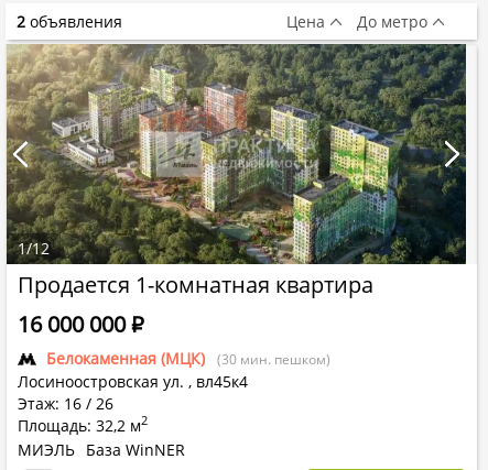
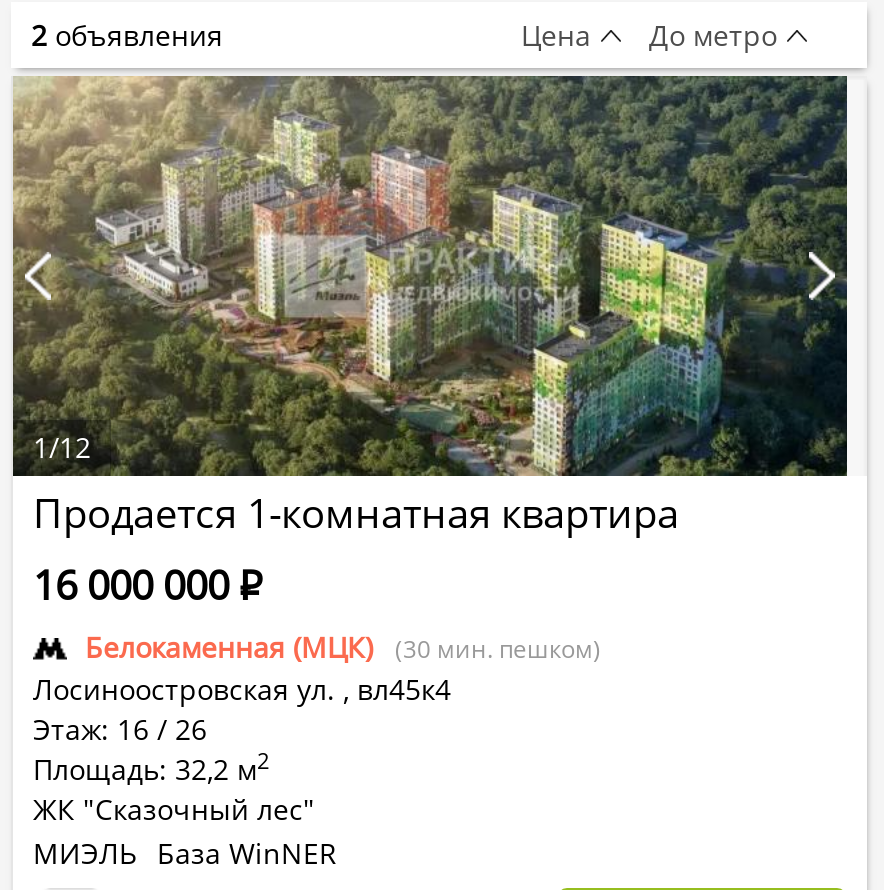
+ ЖК "Сказочный лес"
